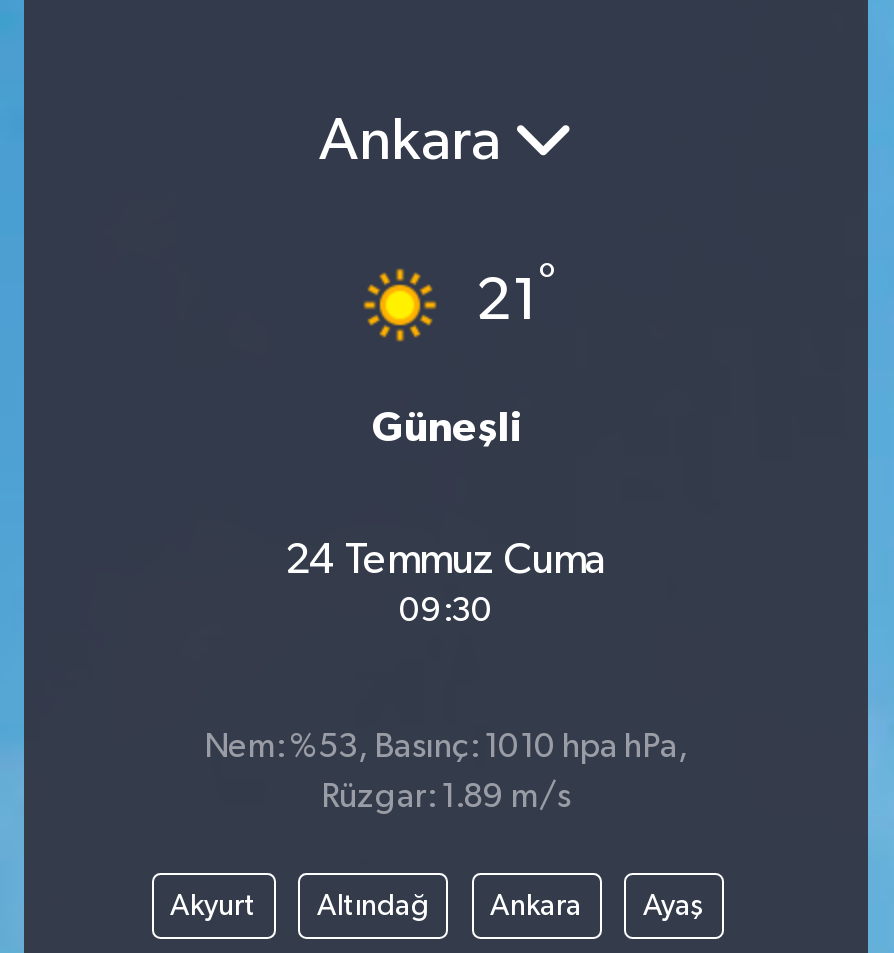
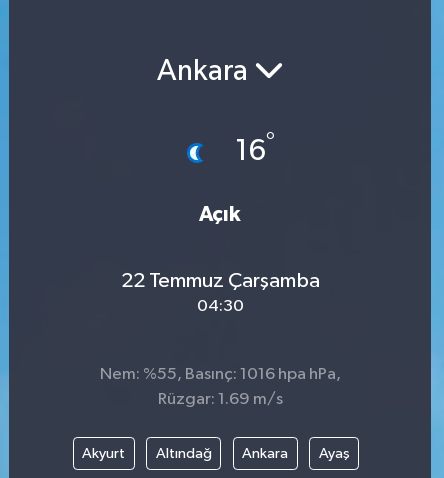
- [image]
- 21°
+ [image]
+ 16°

- Güneşli
+ Açık

- 24 Temmuz Cuma
- 09:30
+ 22 Temmuz Çarşamba
+ 04:30

- Nem: %53, Basınç: 1010 hpa hPa,
+ Nem: %55, Basınç: 1016 hpa hPa,

- Rüzgar: 1.89 m/s
+ Rüzgar: 1.69 m/s
